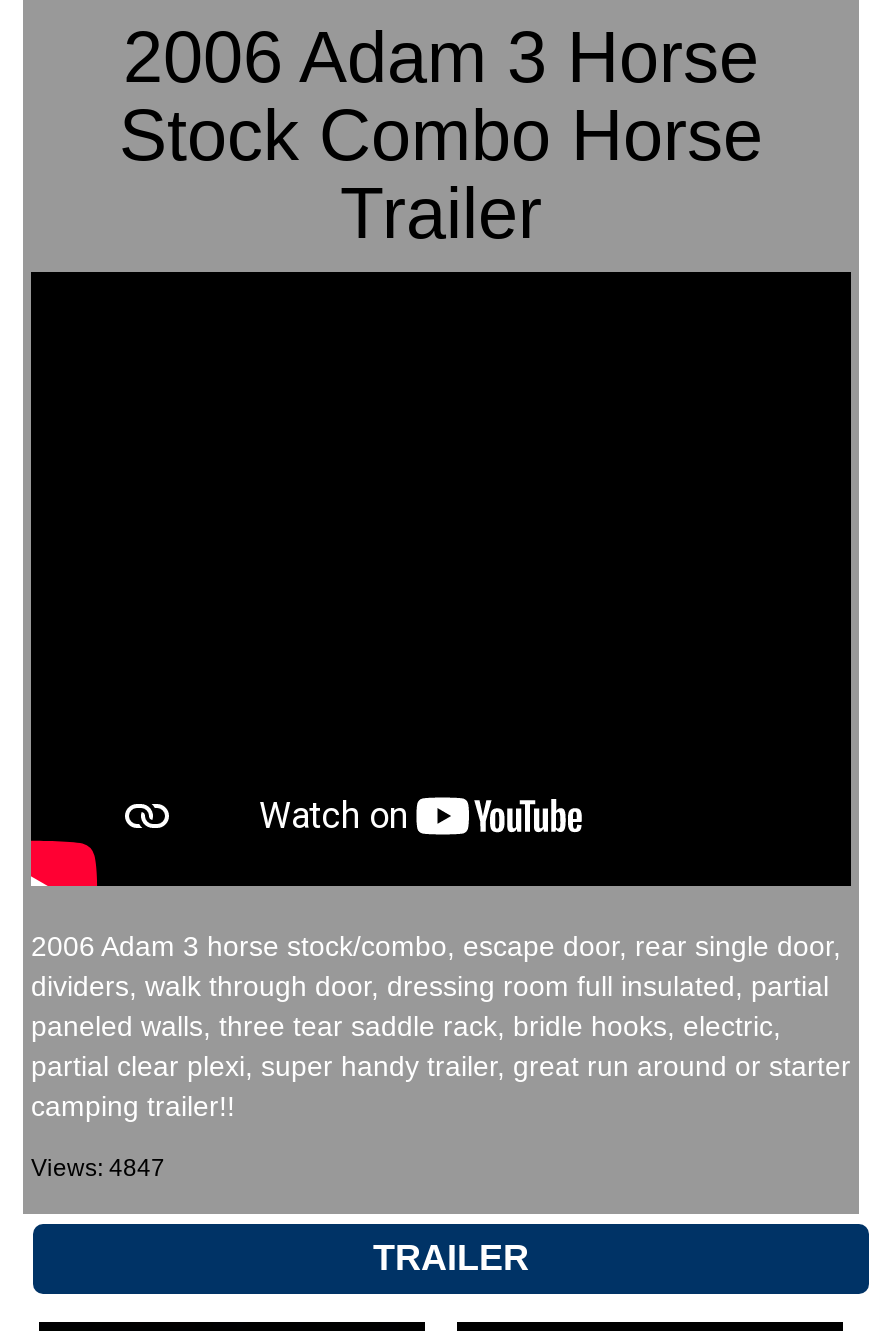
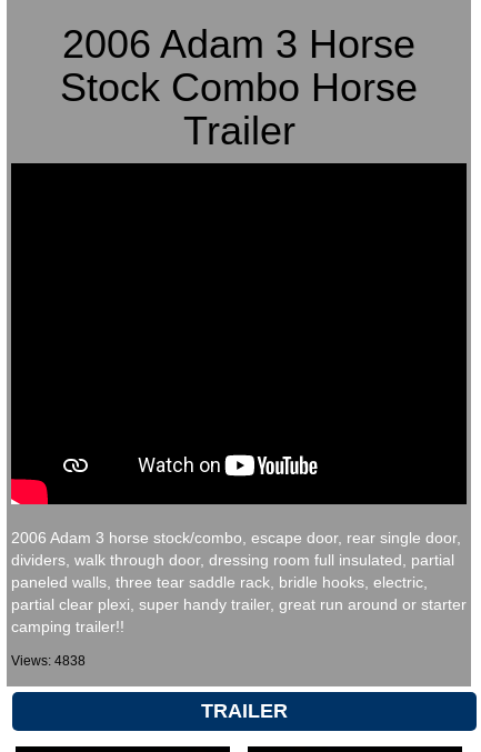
- Views: 4847
+ Views: 4838
